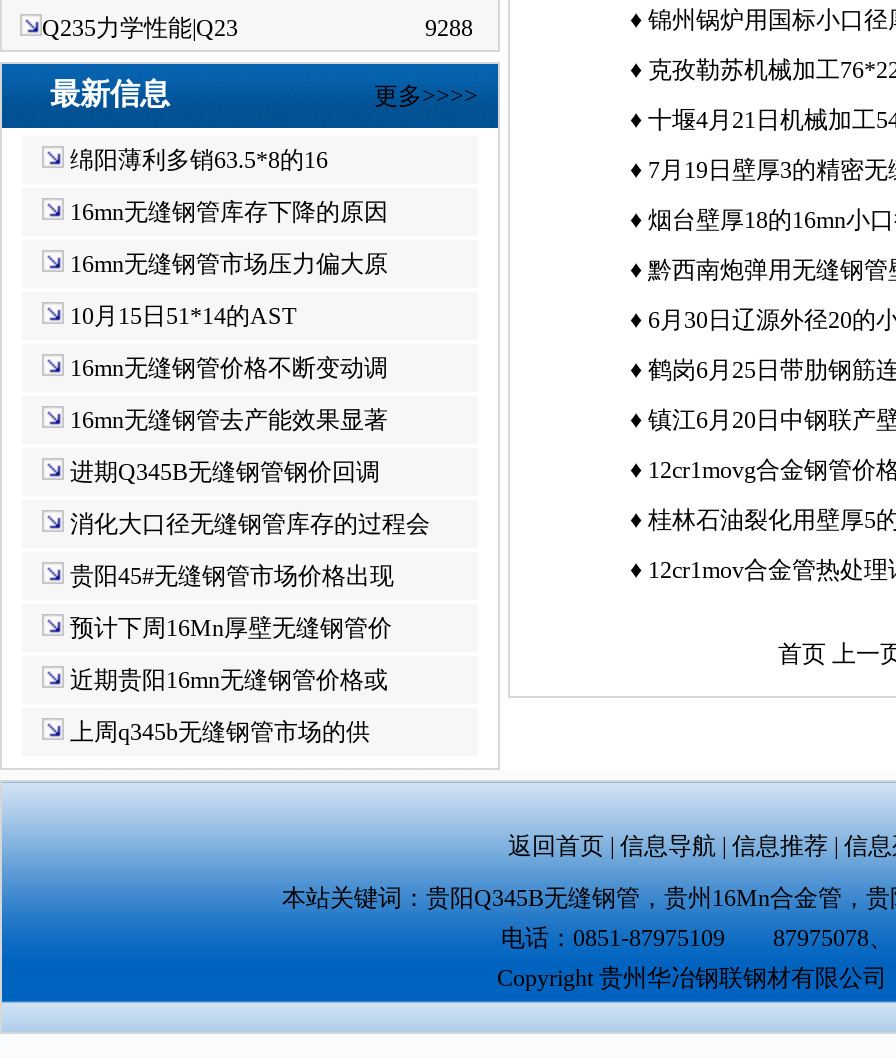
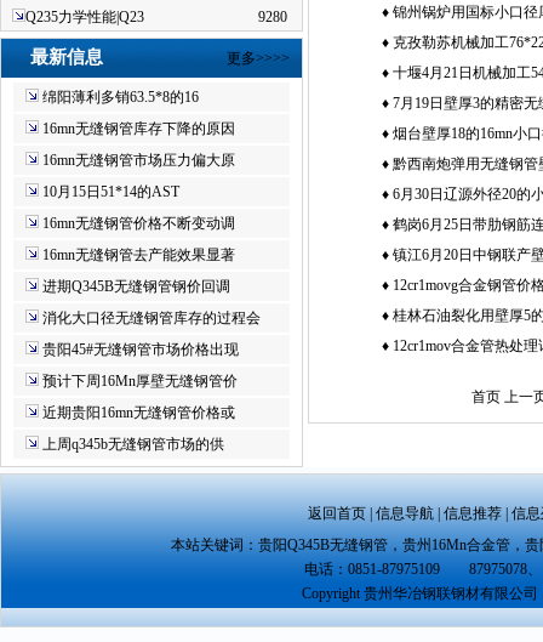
- 9288
+ 9280
